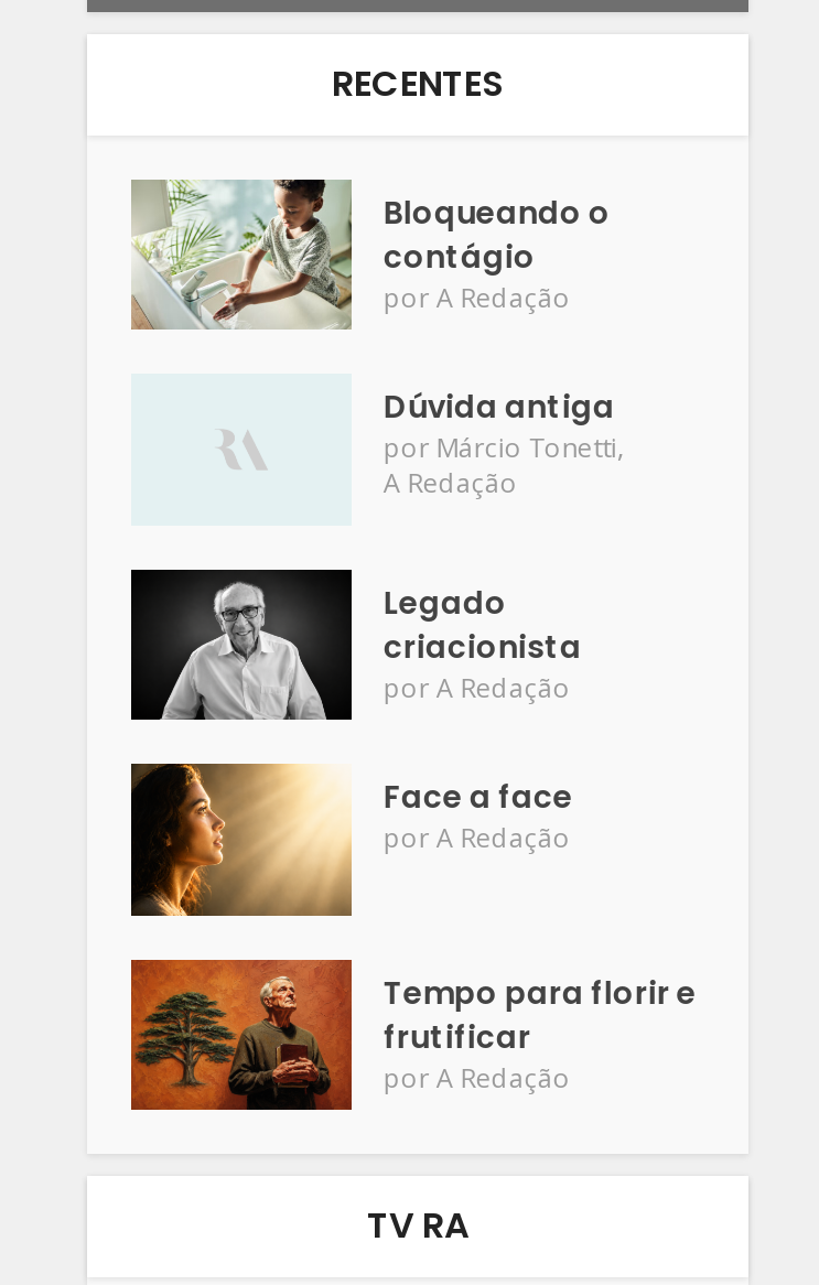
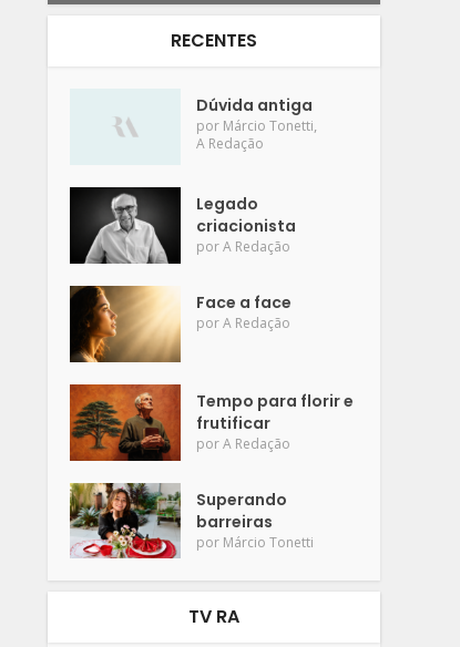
- [image]
- Bloqueando o
- contágio
- por A Redação

moved up: [image] | Dúvida antiga | por Márcio Tonetti, | ... | frutificar | por A Redação

+ [image]
+ Superando
+ barreiras
+ por Márcio Tonetti
